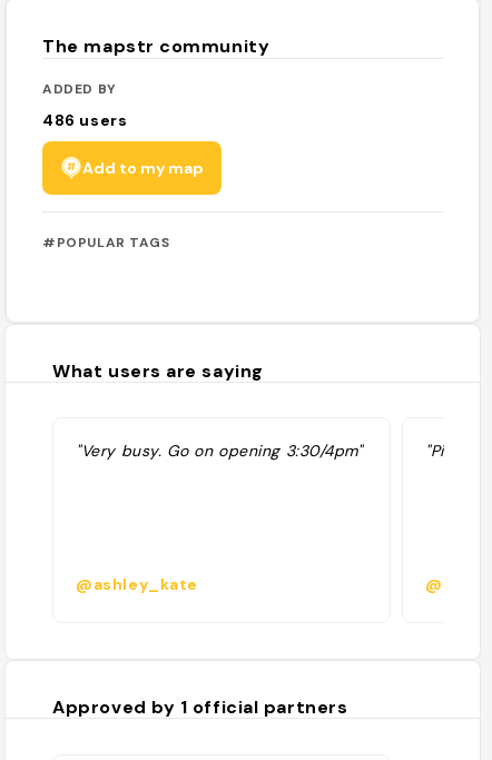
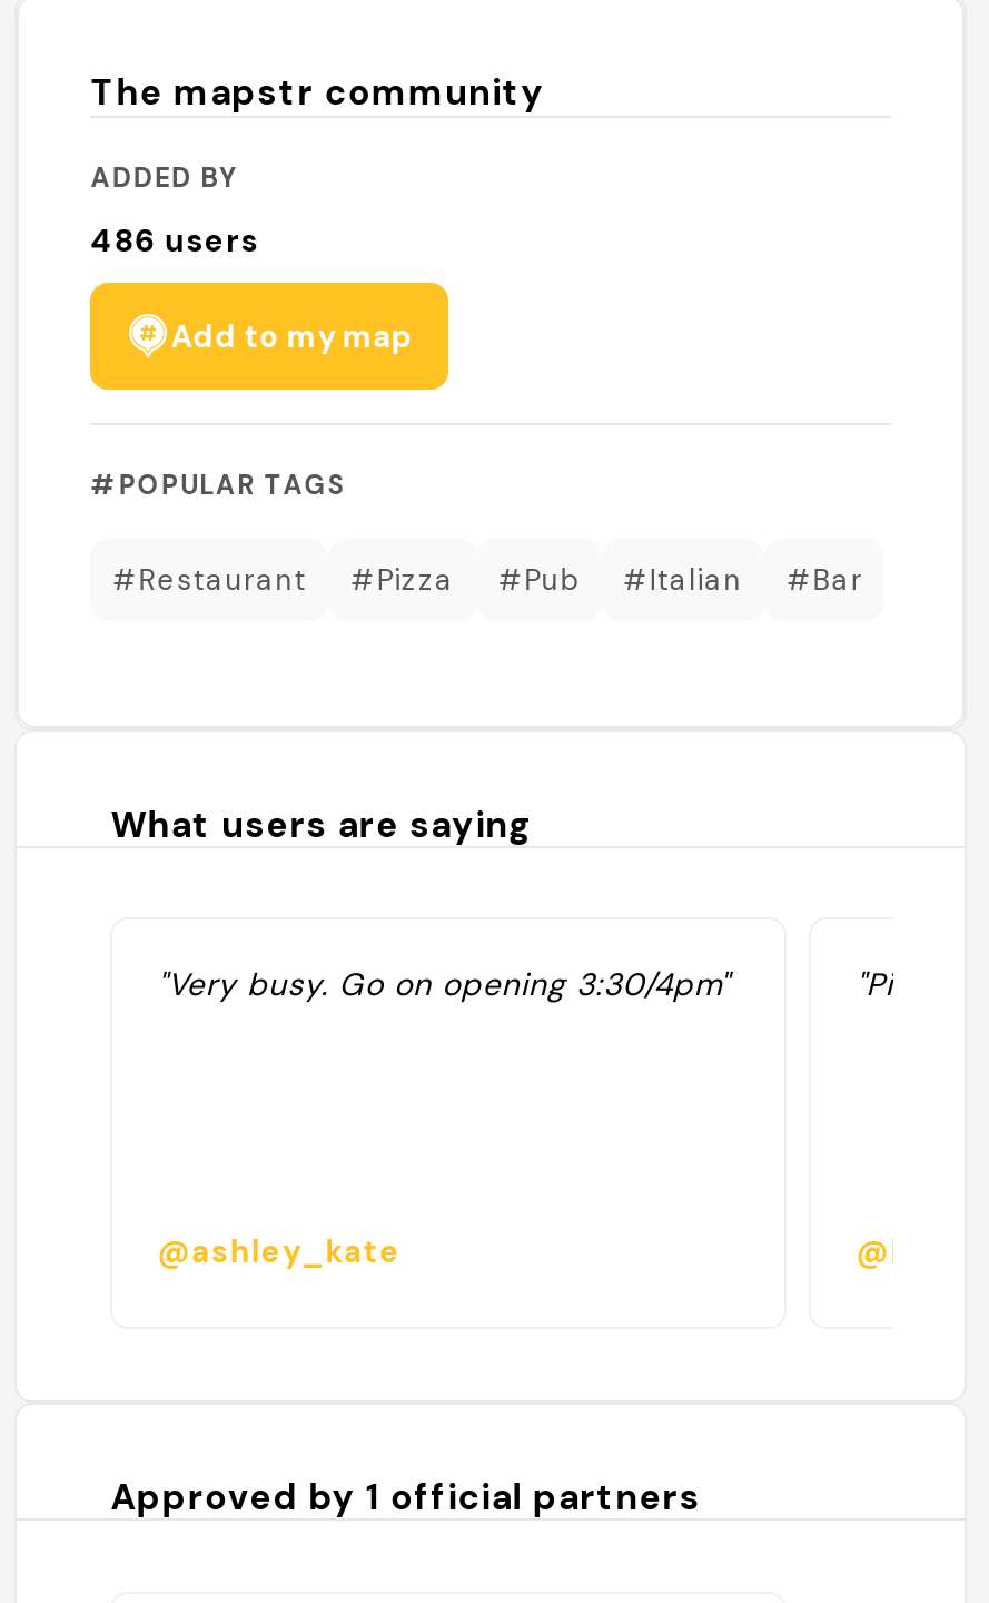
+ #Restaurant
+ #Pizza
+ #Pub
+ #Italian
+ #Bar
